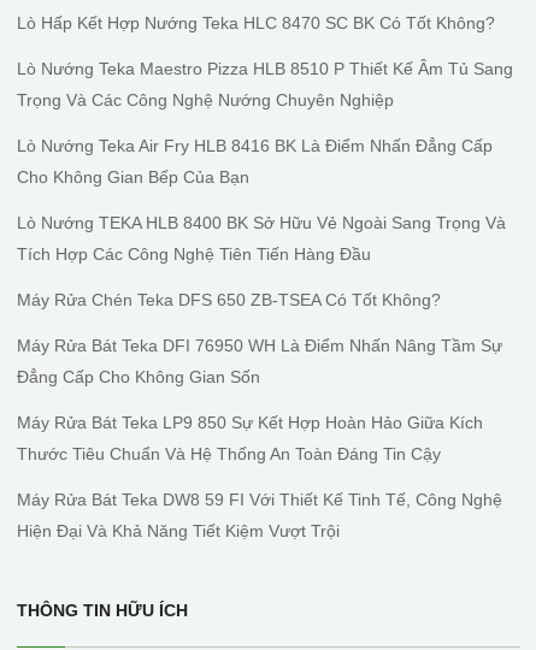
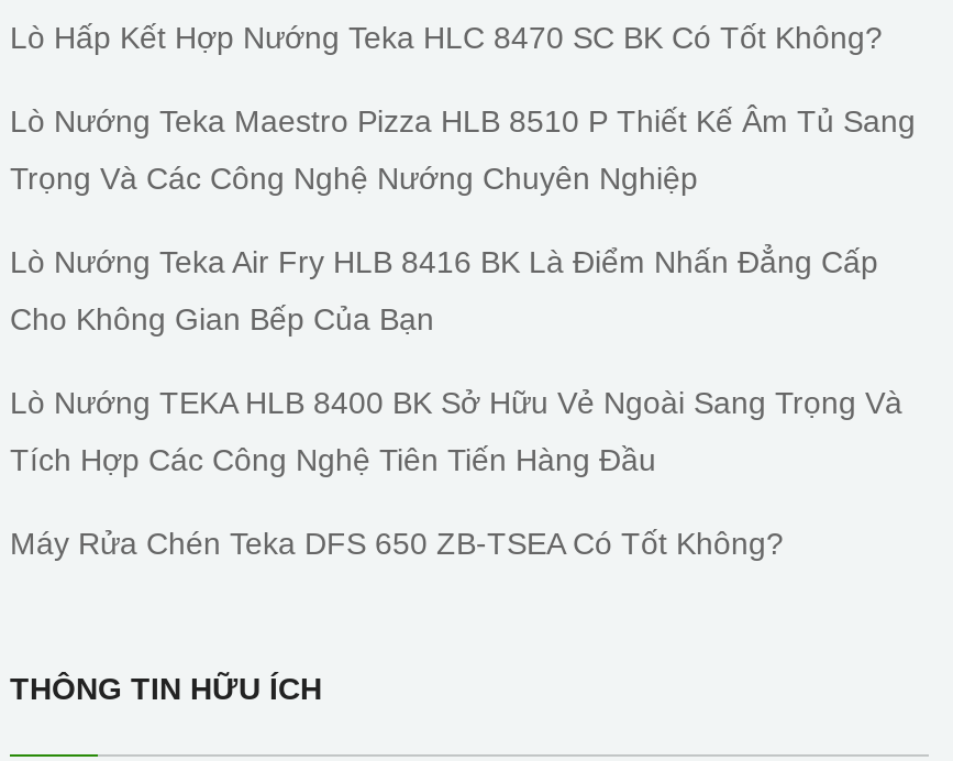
- Máy Rửa Bát Teka DFI 76950 WH Là Điểm Nhấn Nâng Tầm Sự
- Đẳng Cấp Cho Không Gian Sốn
- Máy Rửa Bát Teka LP9 850 Sự Kết Hợp Hoàn Hảo Giữa Kích
- Thước Tiêu Chuẩn Và Hệ Thống An Toàn Đáng Tin Cậy
- Máy Rửa Bát Teka DW8 59 FI Với Thiết Kế Tinh Tế, Công Nghệ
- Hiện Đại Và Khả Năng Tiết Kiệm Vượt Trội
